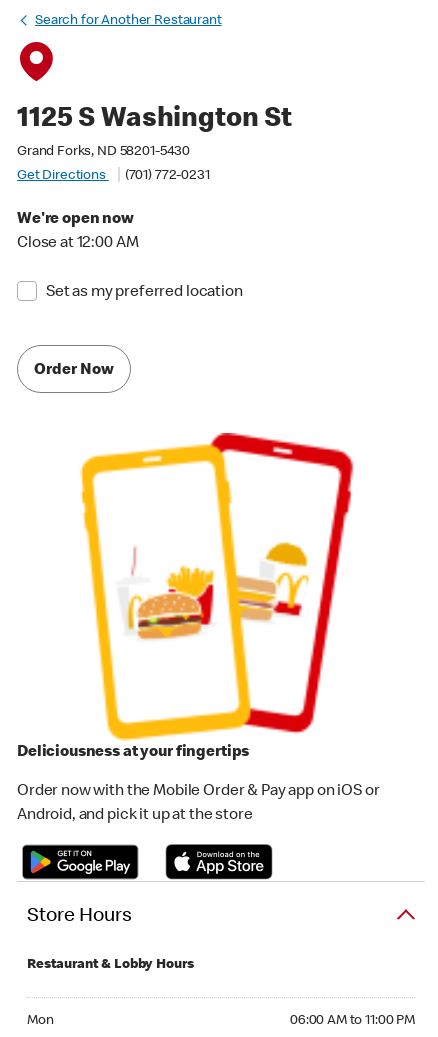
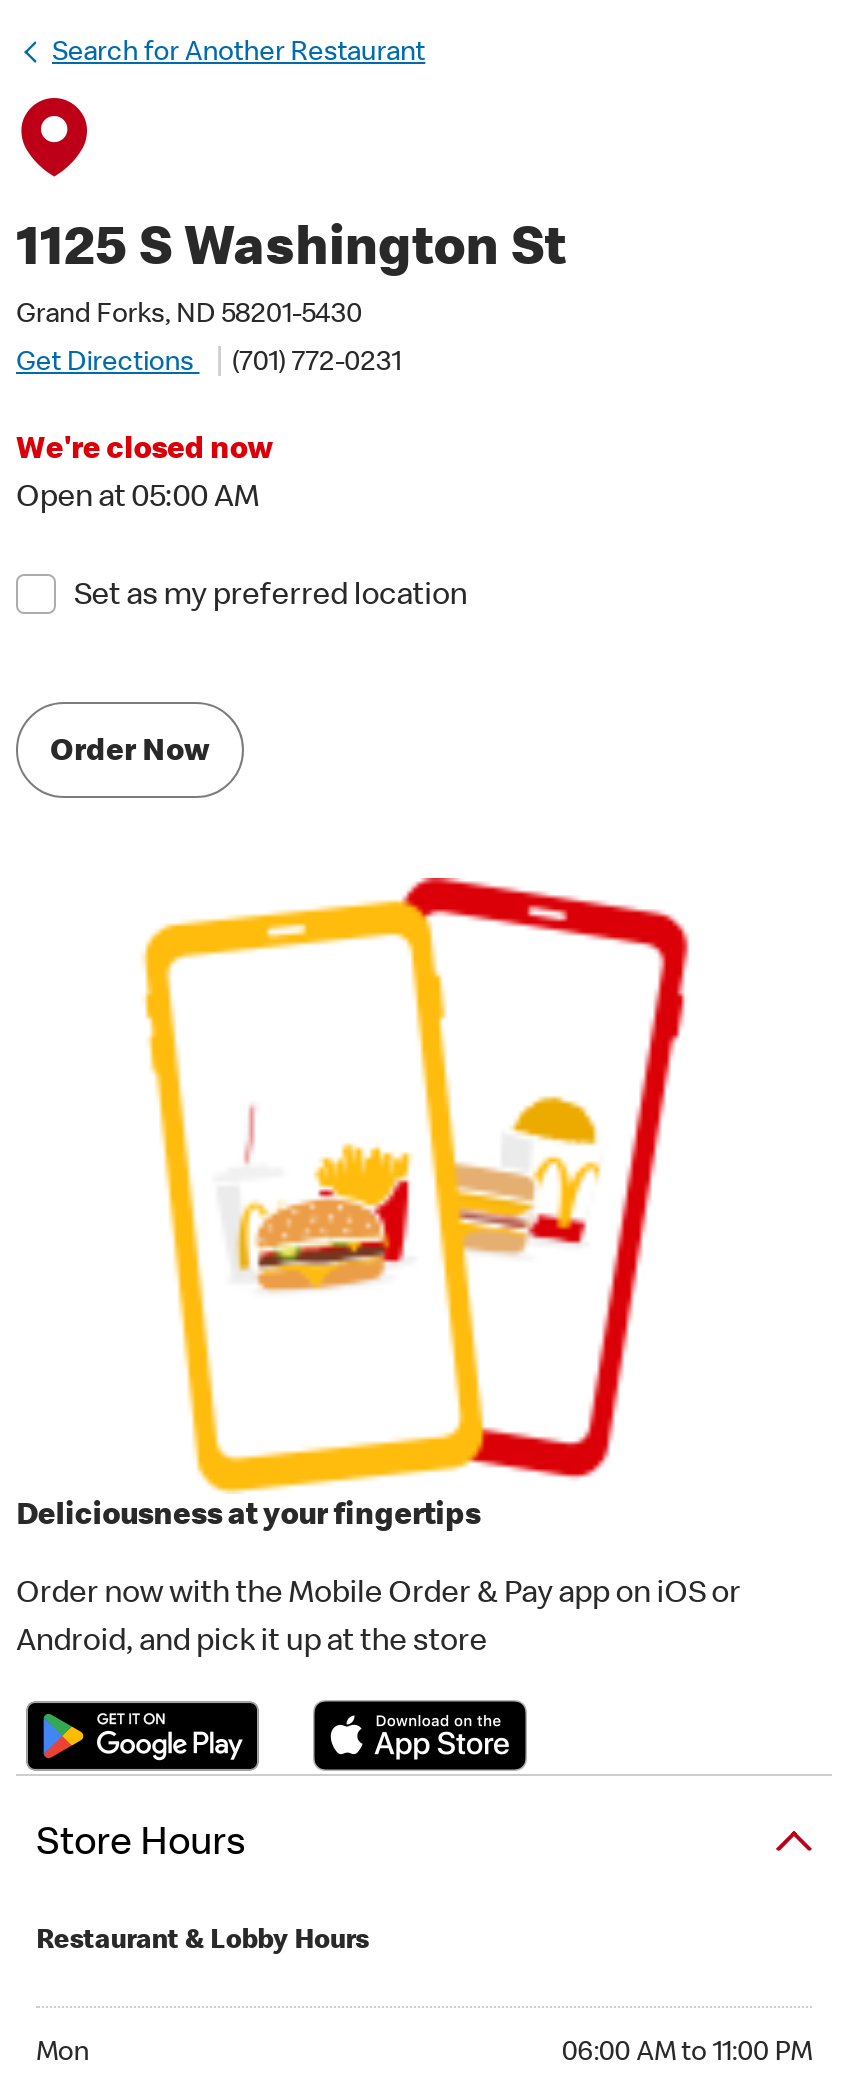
- We're open now
+ We're closed now

- Close at 12:00 AM
+ Open at 05:00 AM
